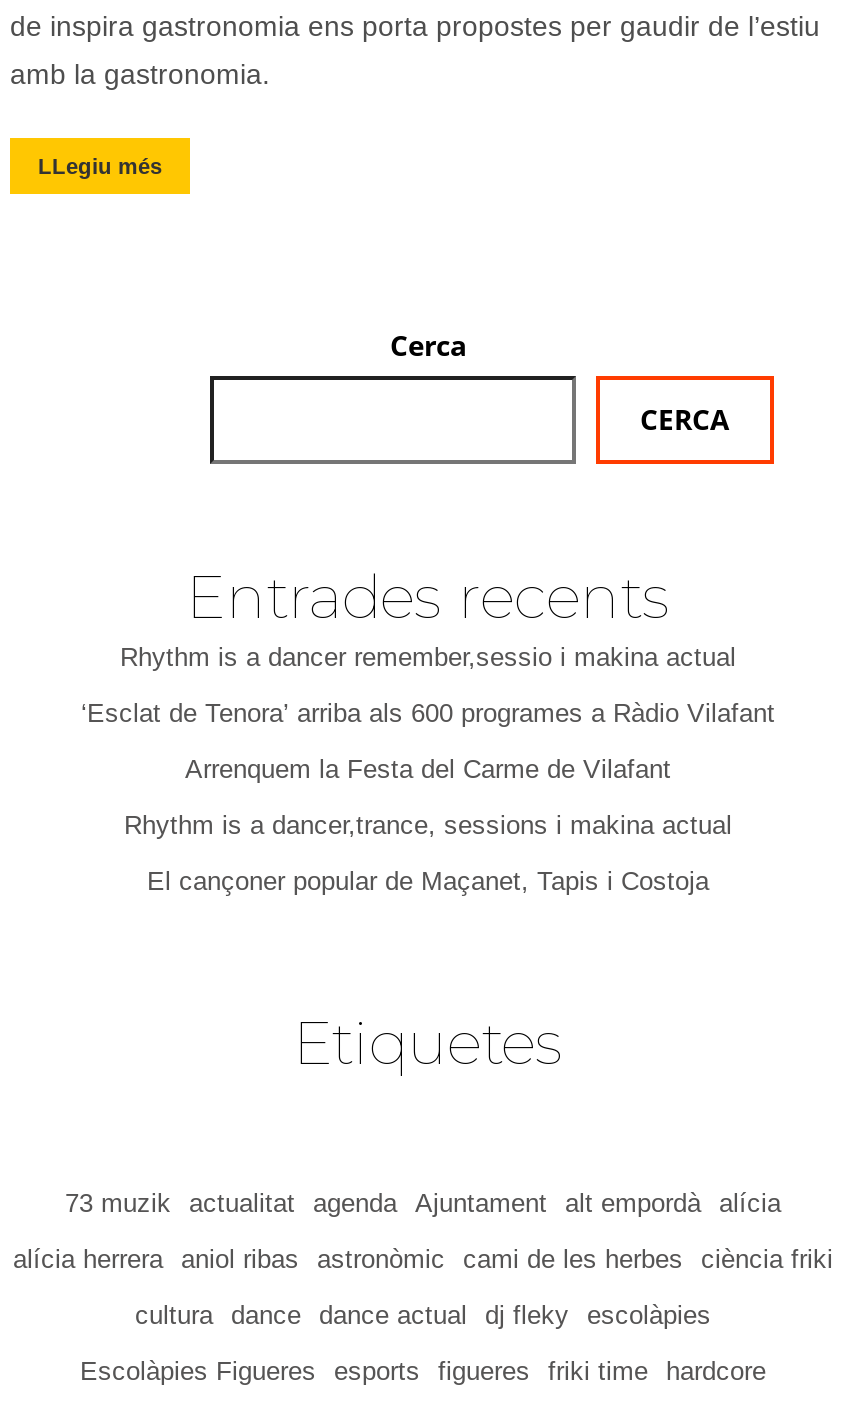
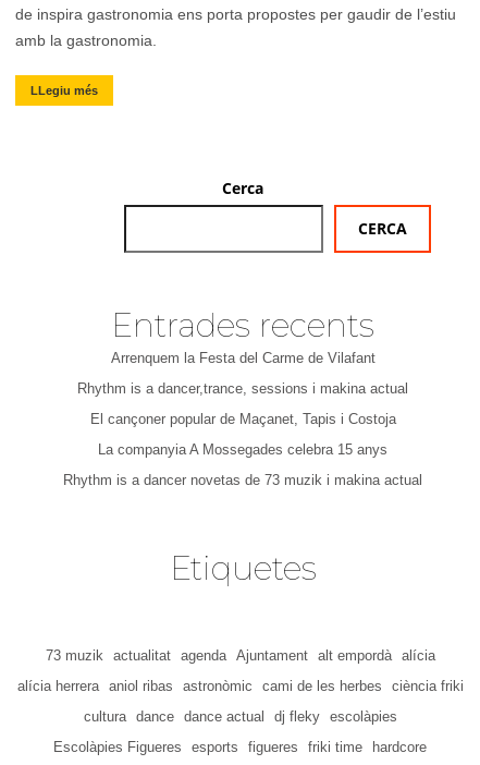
- Rhythm is a dancer remember,sessio i makina actual
- ‘Esclat de Tenora’ arriba als 600 programes a Ràdio Vilafant

moved up: Arrenquem la Festa del Carme de Vilafant | Rhythm is a dancer,trance, sessions i makina actual | El cançoner popular de Maçanet, Tapis i Costoja

+ La companyia A Mossegades celebra 15 anys
+ Rhythm is a dancer novetas de 73 muzik i makina actual
